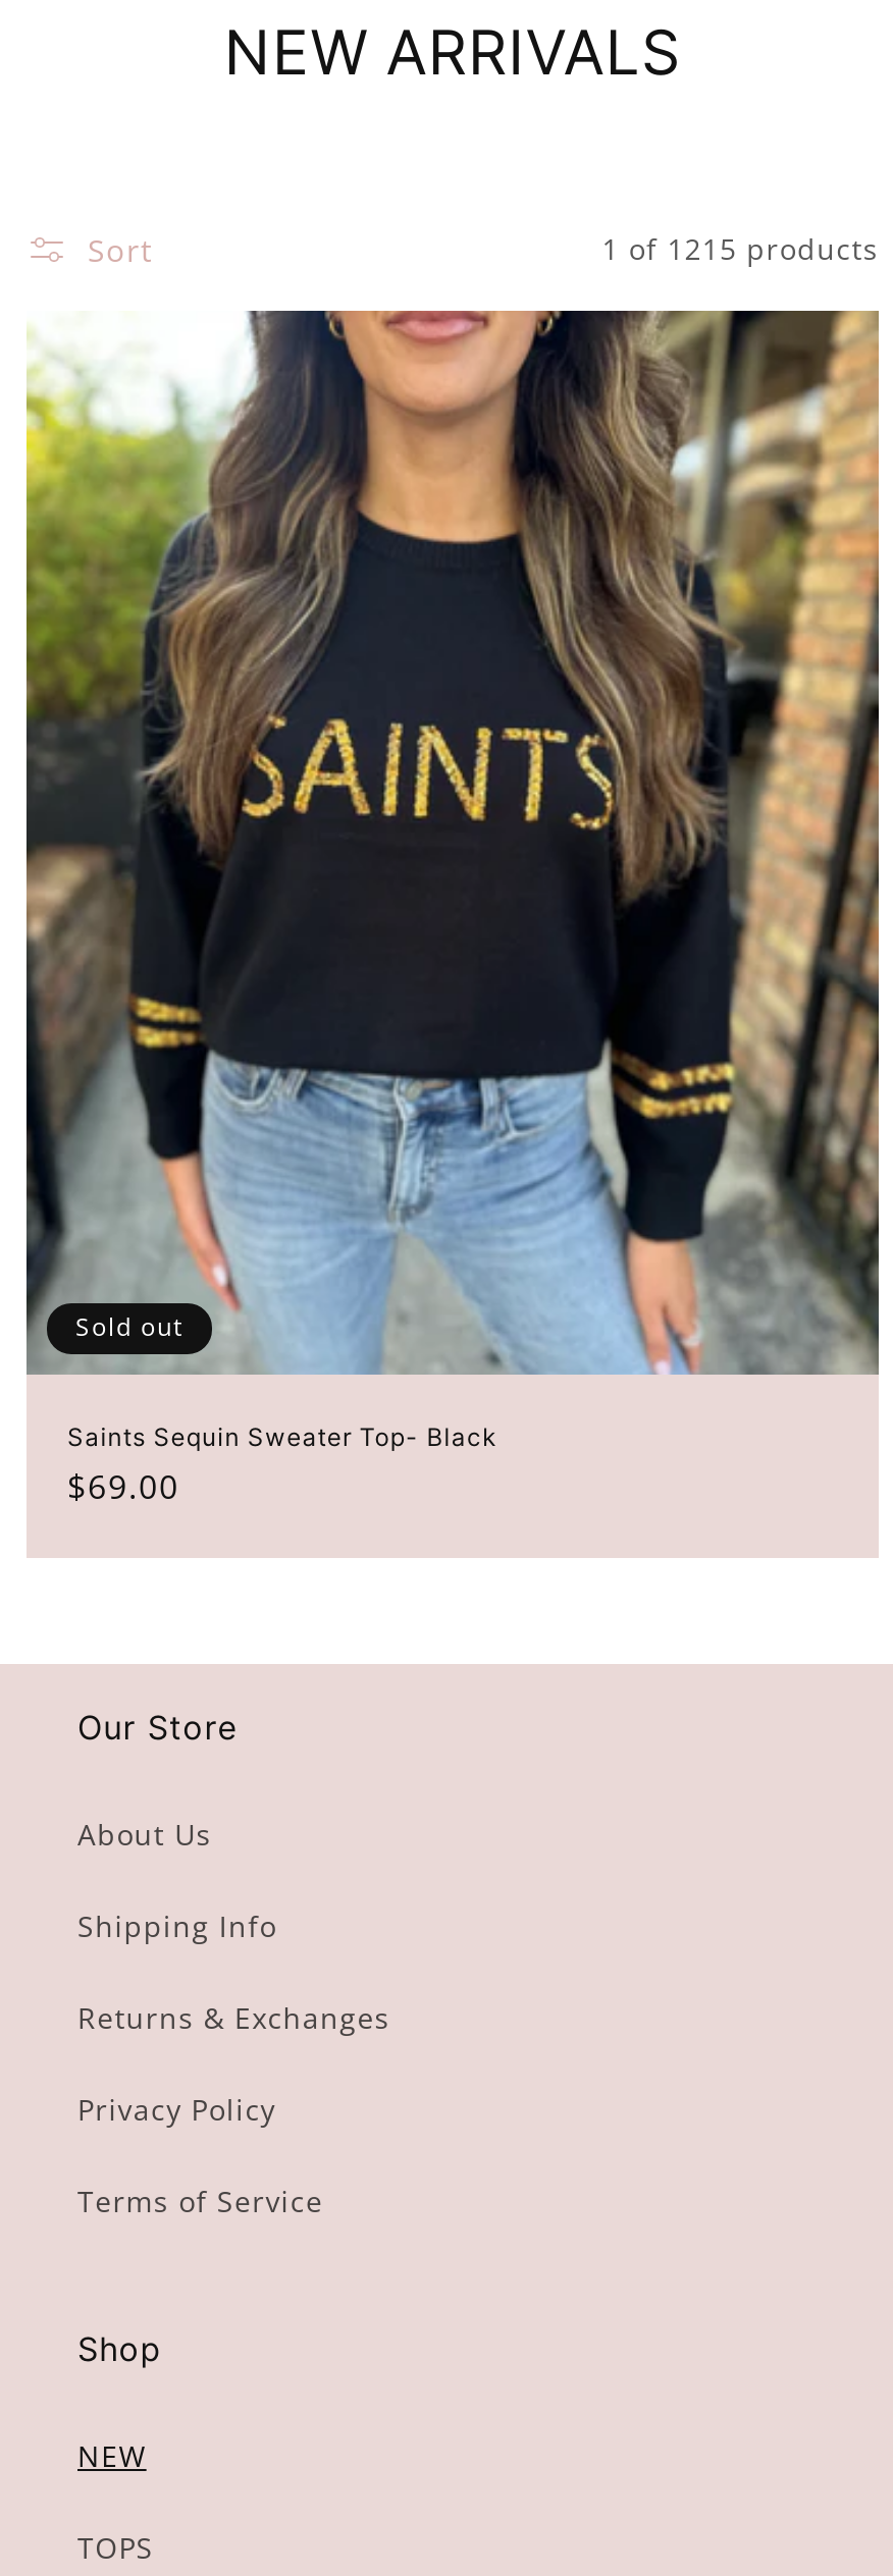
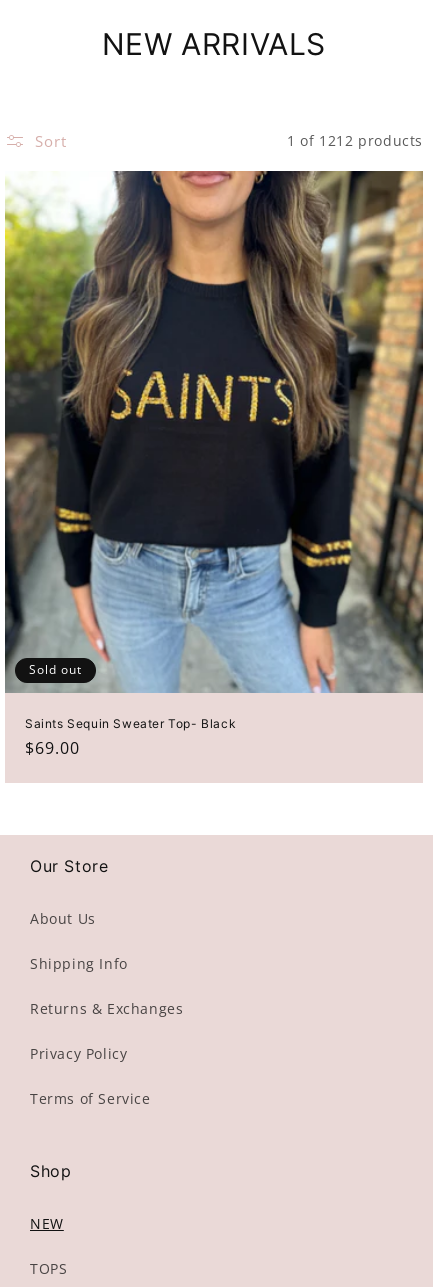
- 1 of 1215 products
+ 1 of 1212 products
